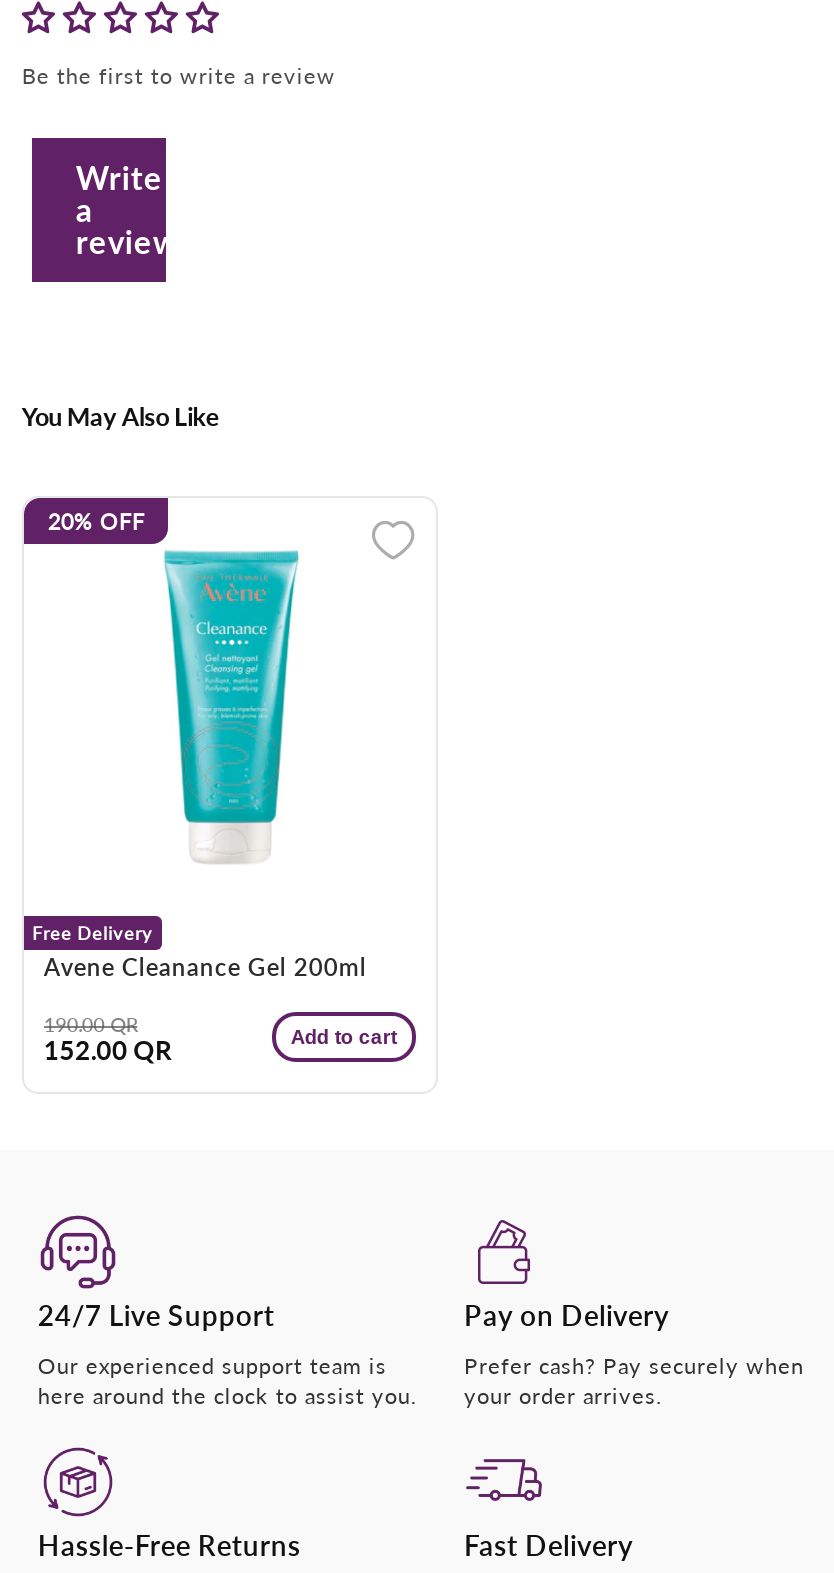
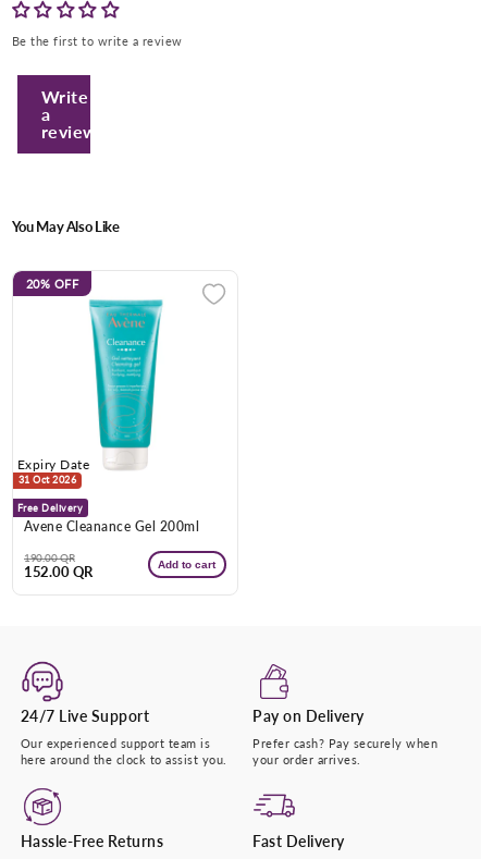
+ Expiry Date
+ 31 Oct 2026
